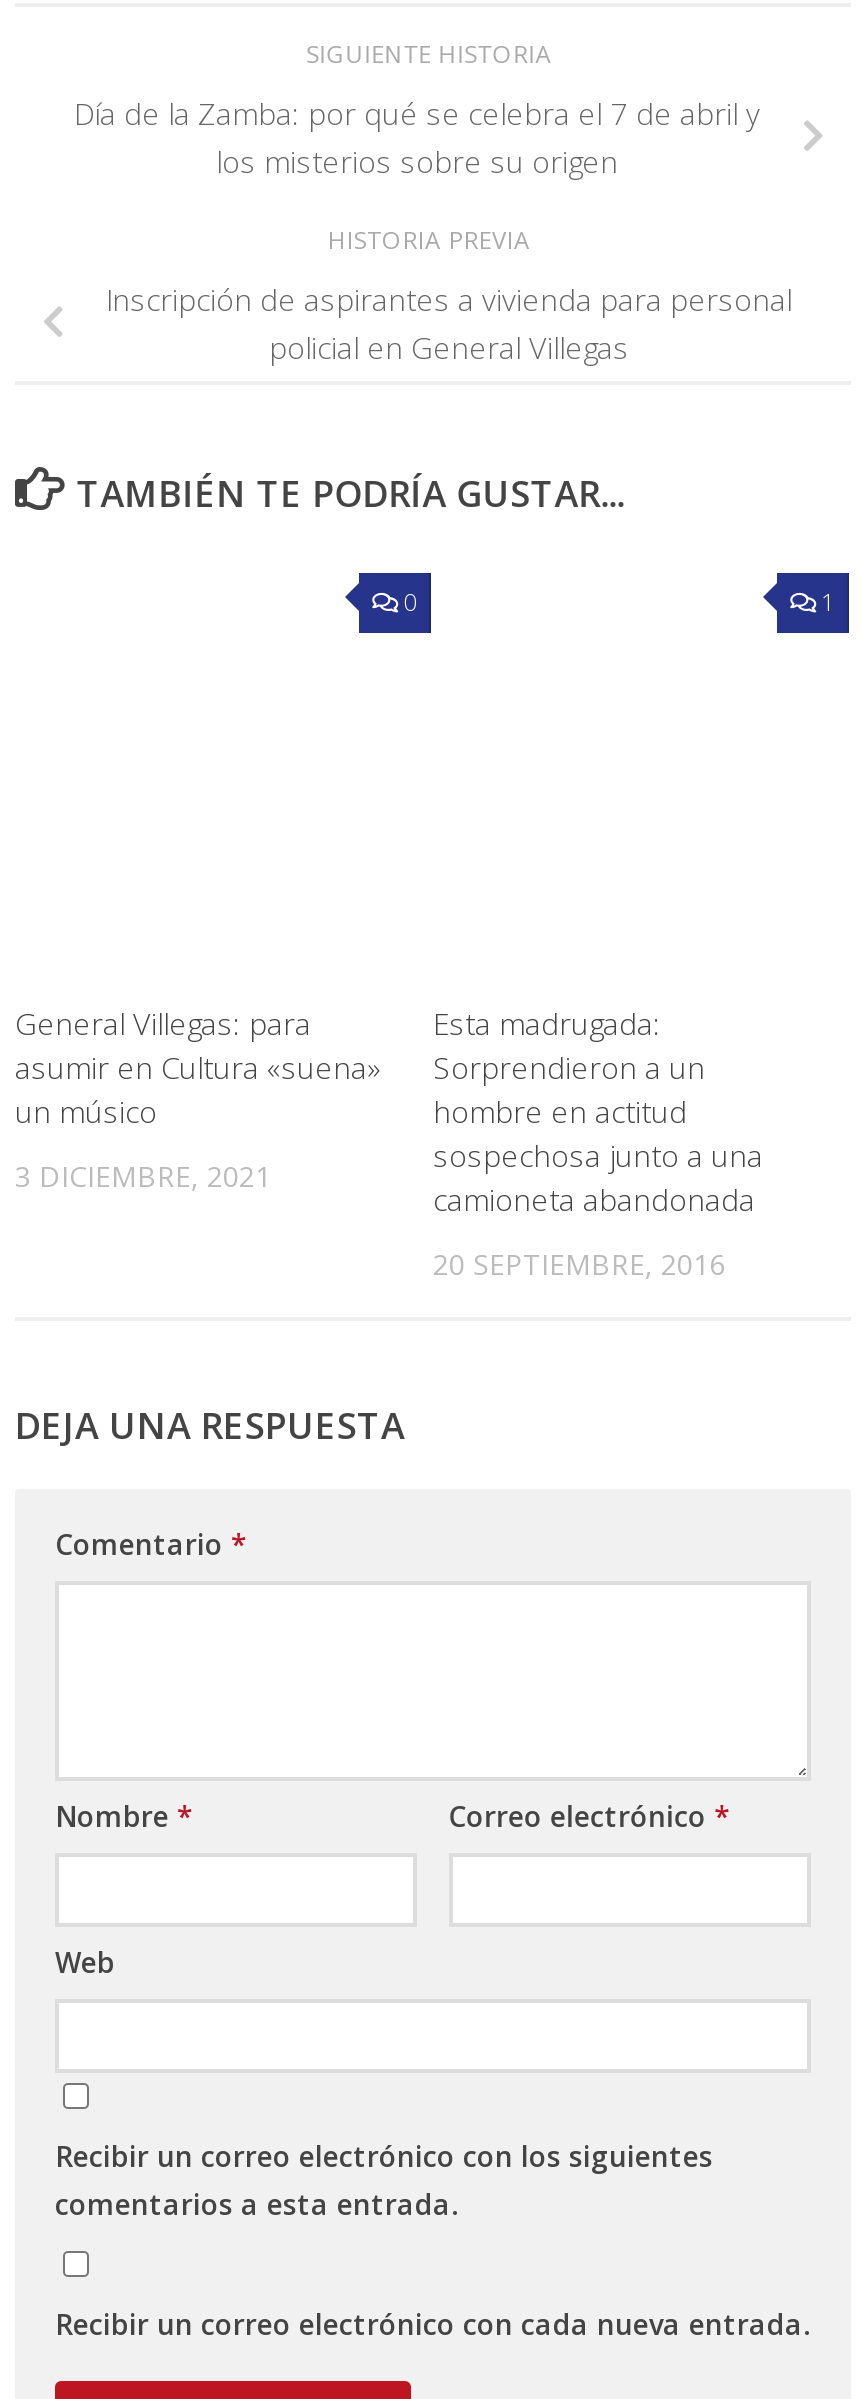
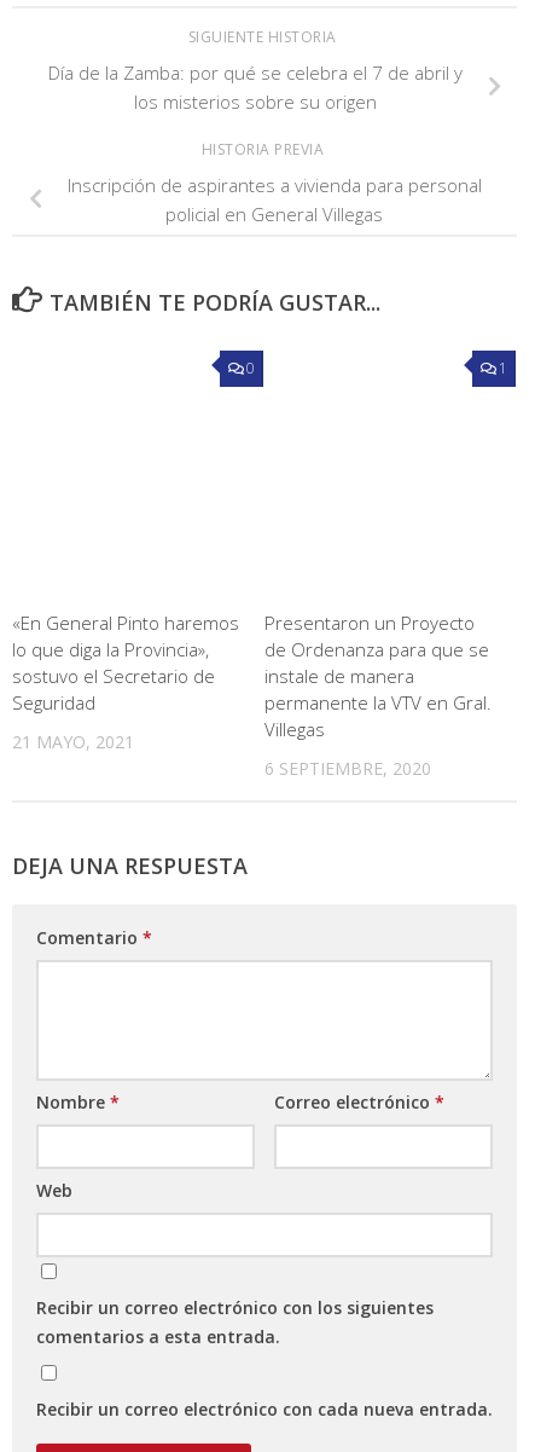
- General Villegas: para
- asumir en Cultura «suena»
- un músico
+ «En General Pinto haremos
+ lo que diga la Provincia»,
+ sostuvo el Secretario de
+ Seguridad

- Esta madrugada:
- Sorprendieron a un
- hombre en actitud
- sospechosa junto a una
- camioneta abandonada
+ Presentaron un Proyecto
+ de Ordenanza para que se
+ instale de manera
+ permanente la VTV en Gral.
+ Villegas

- 3 DICIEMBRE, 2021
+ 21 MAYO, 2021

- 20 SEPTIEMBRE, 2016
+ 6 SEPTIEMBRE, 2020
